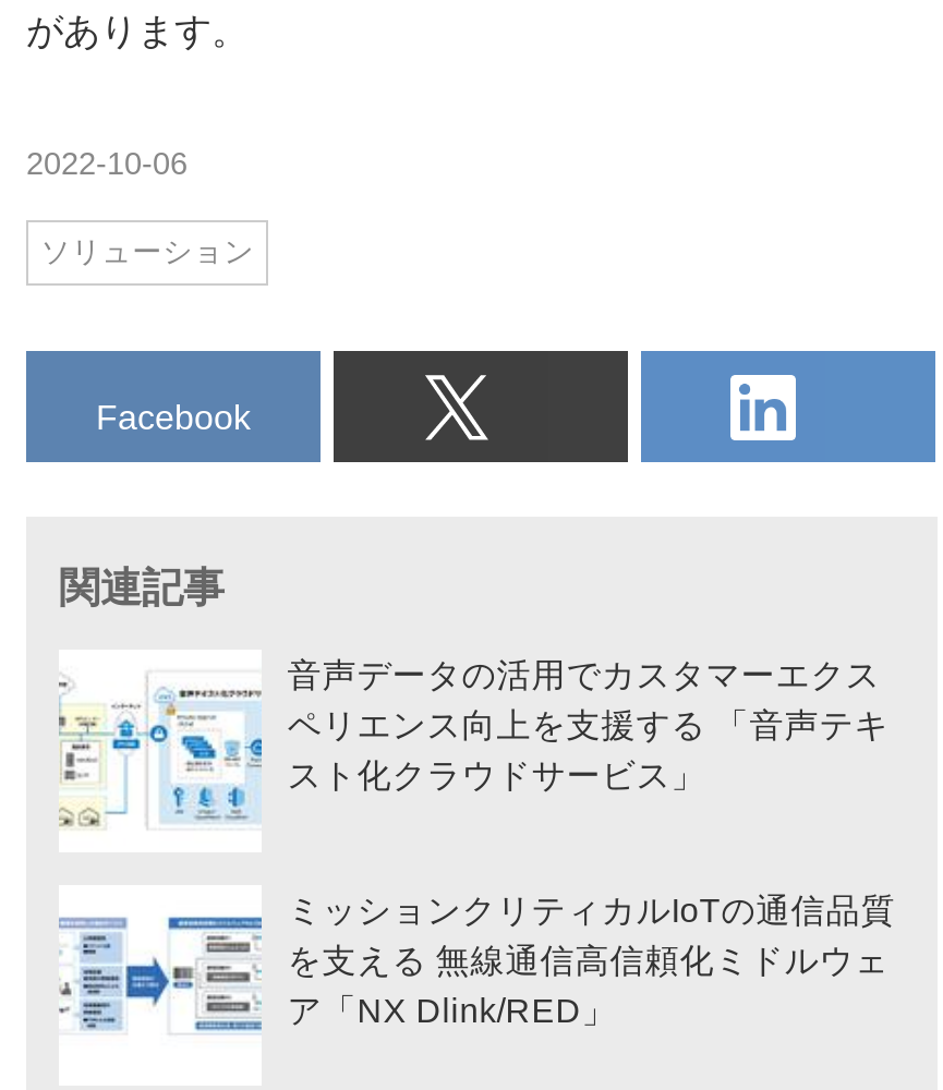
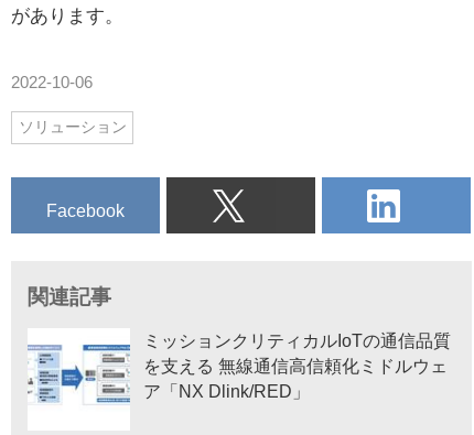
- [image]
- 音声データの活用でカスタマーエクス
- ペリエンス向上を支援する 「音声テキ
- スト化クラウドサービス」
